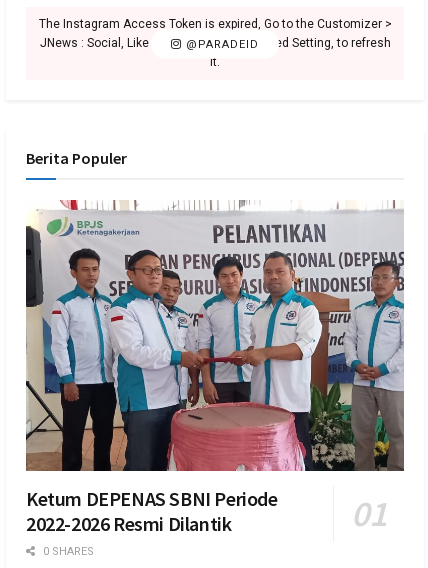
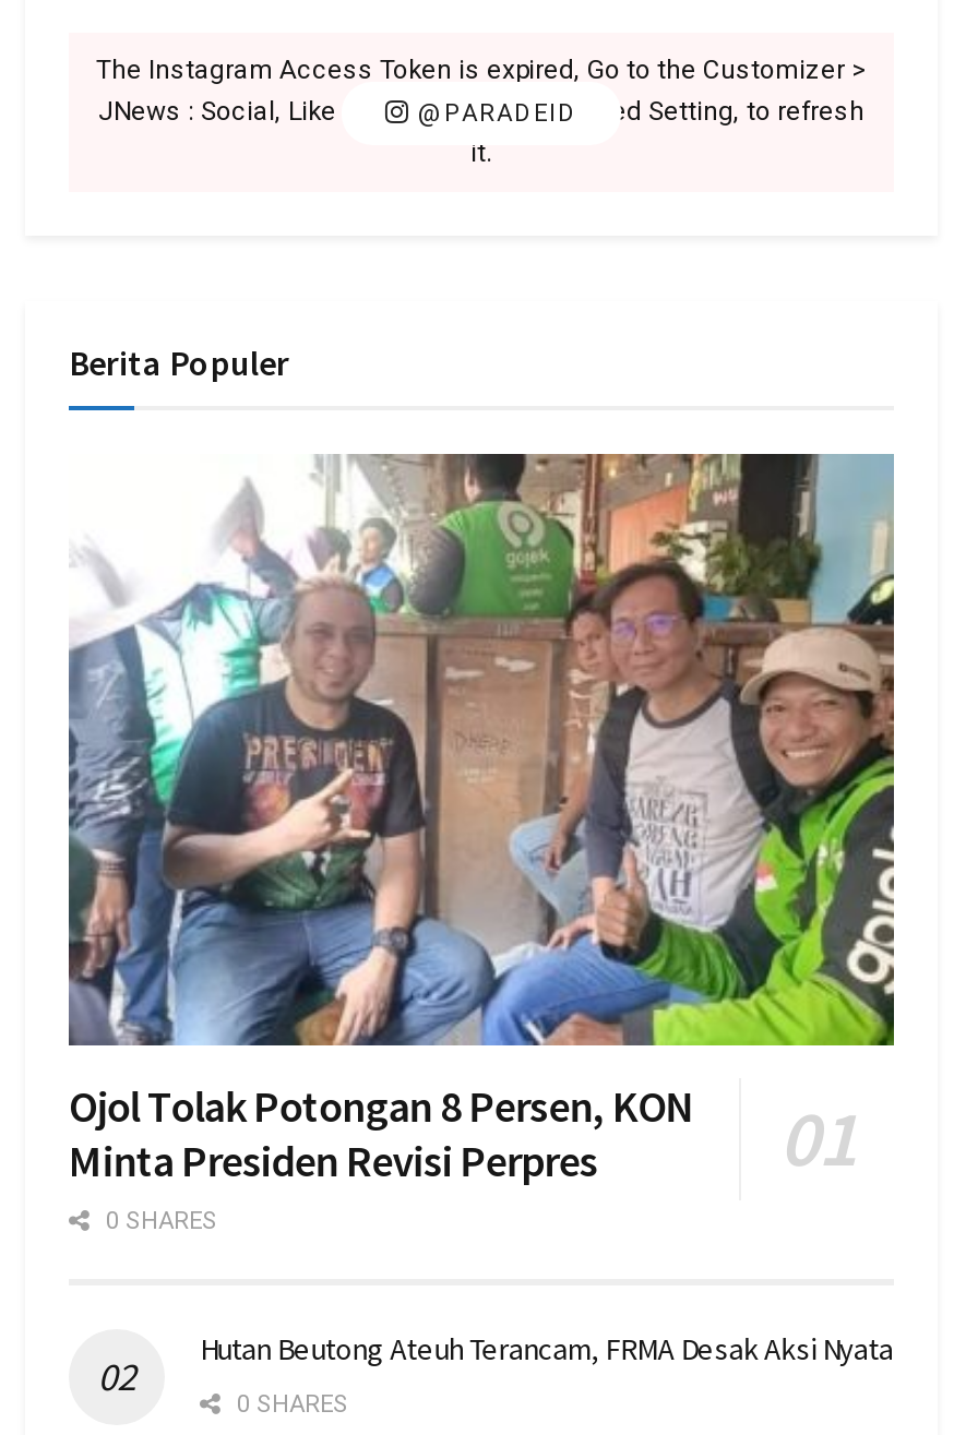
- [image]
- Ketum DEPENAS SBNI Periode
- 2022-2026 Resmi Dilantik
+ [image]
+ Ojol Tolak Potongan 8 Persen, KON
+ Minta Presiden Revisi Perpres
+ 0 SHARES
+ Hutan Beutong Ateuh Terancam, FRMA Desak Aksi Nyata
